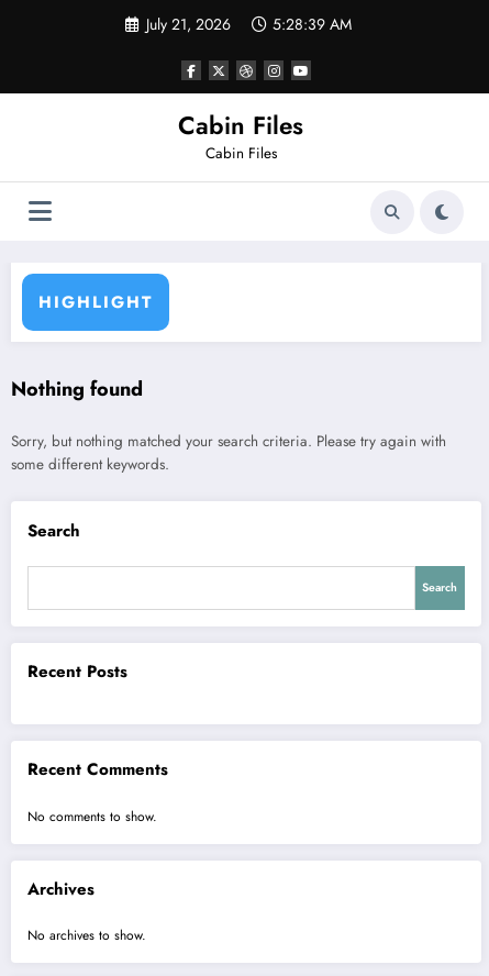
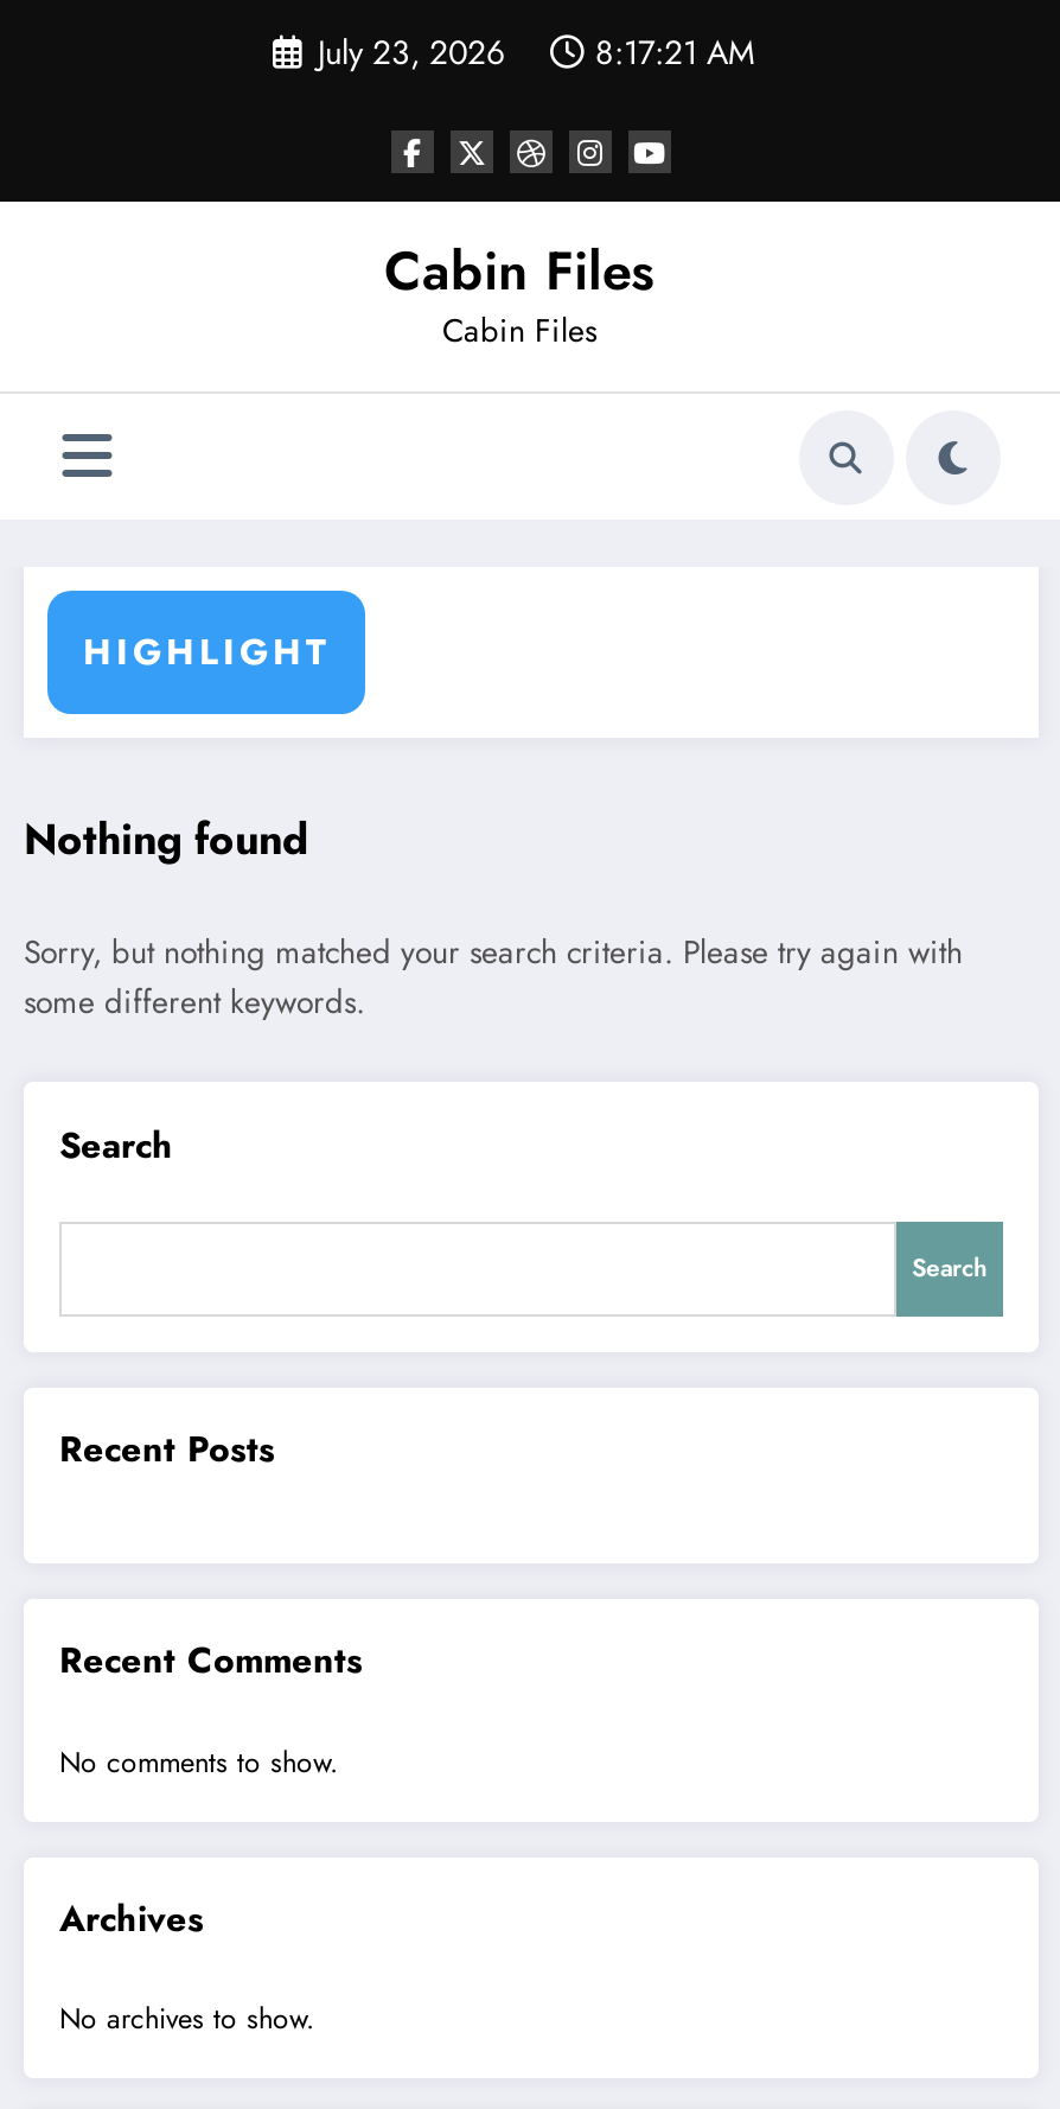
- July 21, 2026
+ July 23, 2026

- 5:28:39 AM
+ 8:17:21 AM
